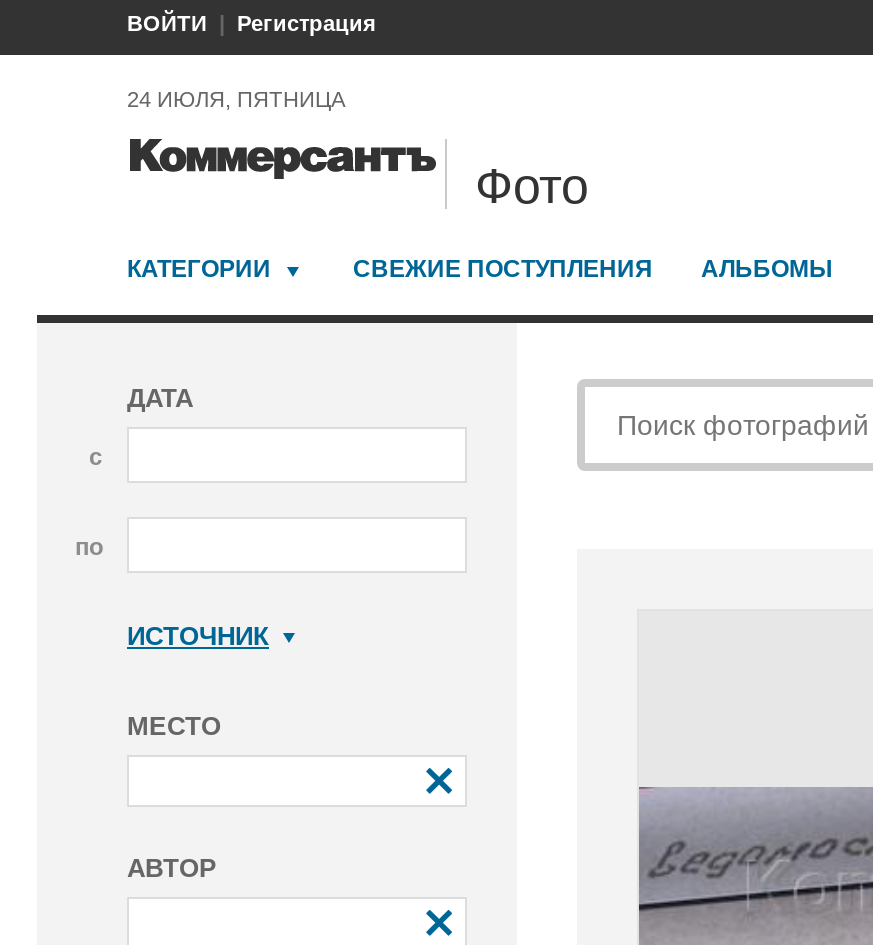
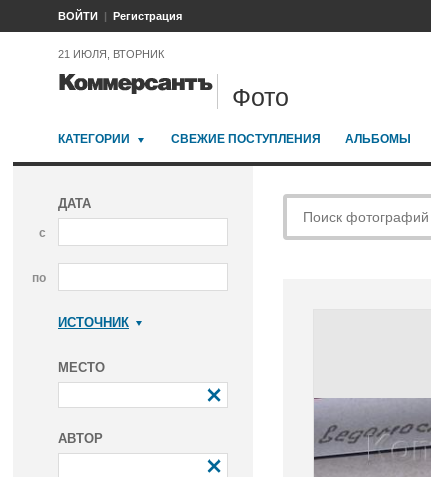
- 24 ИЮЛЯ, ПЯТНИЦА
+ 21 ИЮЛЯ, ВТОРНИК
